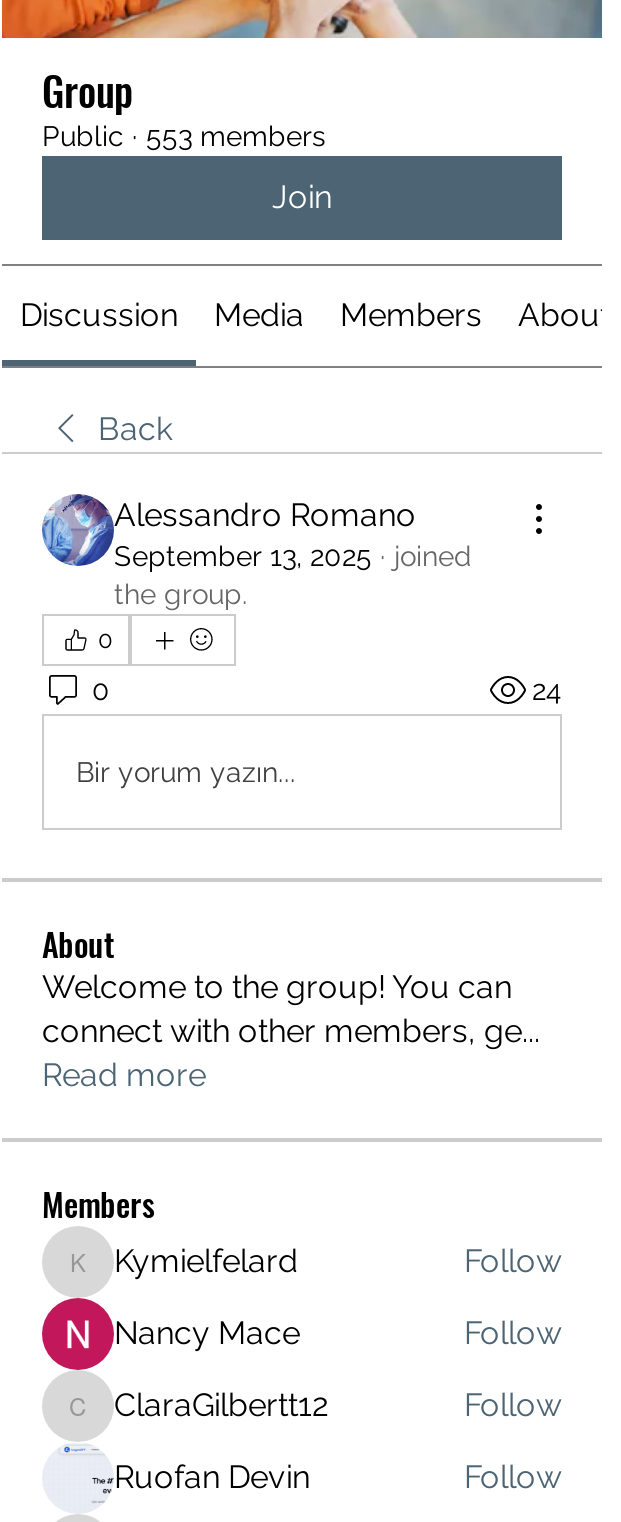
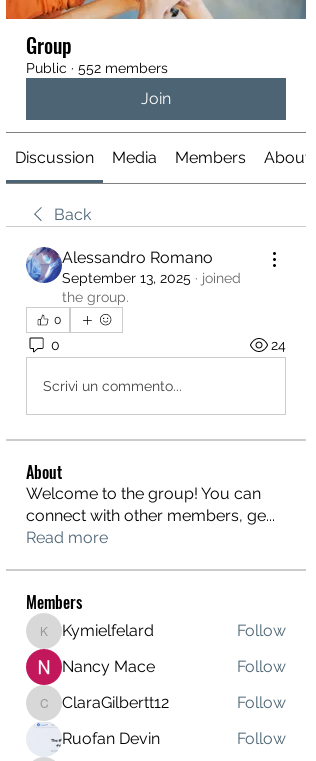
- Public · 553 members
+ Public · 552 members

- Bir yorum yazın...
+ Scrivi un commento...
